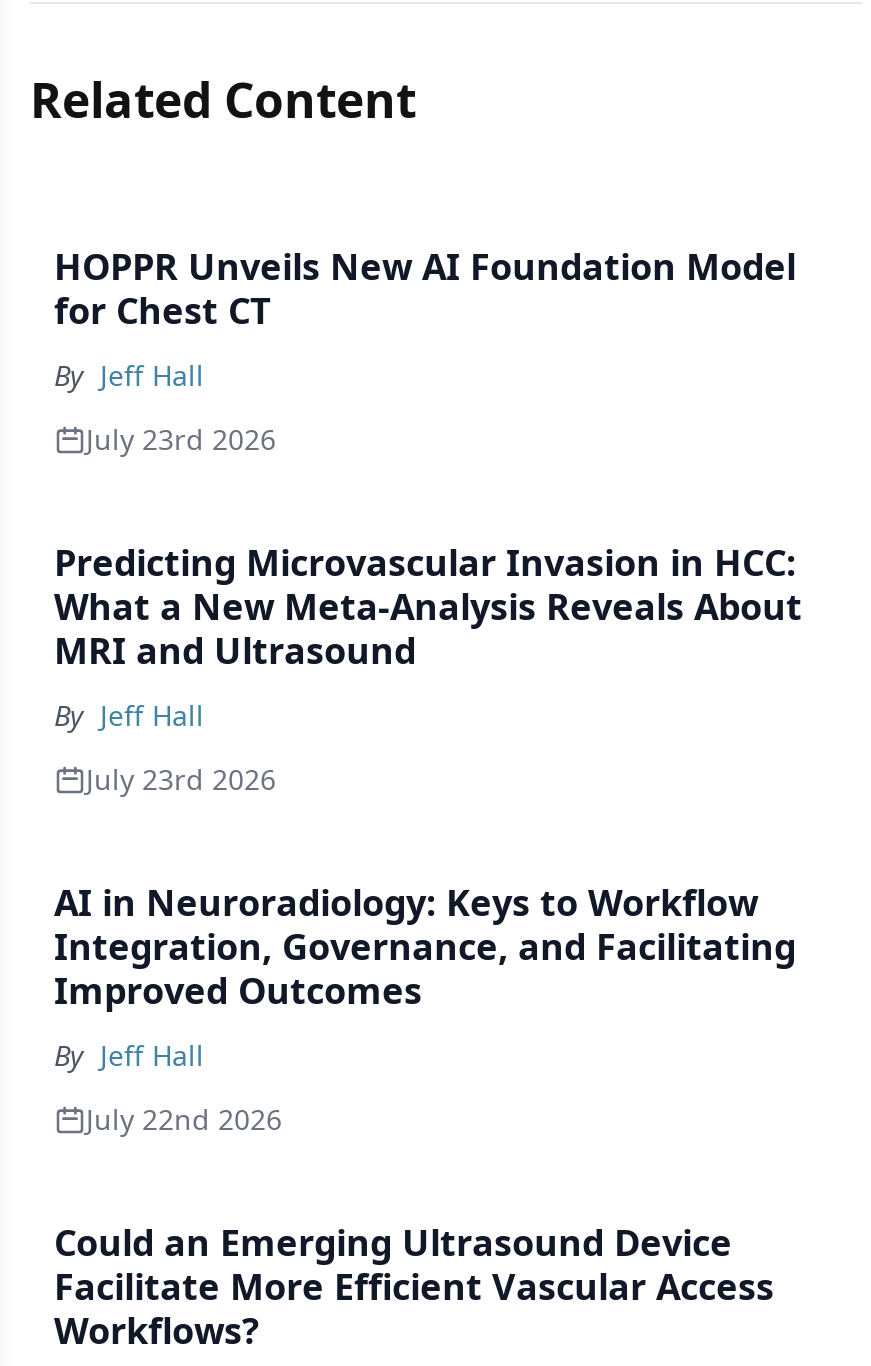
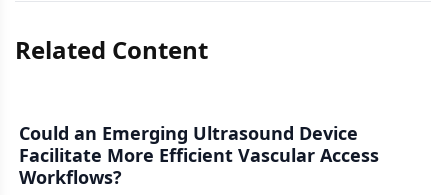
- HOPPR Unveils New AI Foundation Model
- for Chest CT
- By Jeff Hall
- July 23rd 2026
- Predicting Microvascular Invasion in HCC:
- What a New Meta-Analysis Reveals About
- MRI and Ultrasound
- By Jeff Hall
- July 23rd 2026
- AI in Neuroradiology: Keys to Workflow
- Integration, Governance, and Facilitating
- Improved Outcomes
- By Jeff Hall
- July 22nd 2026
